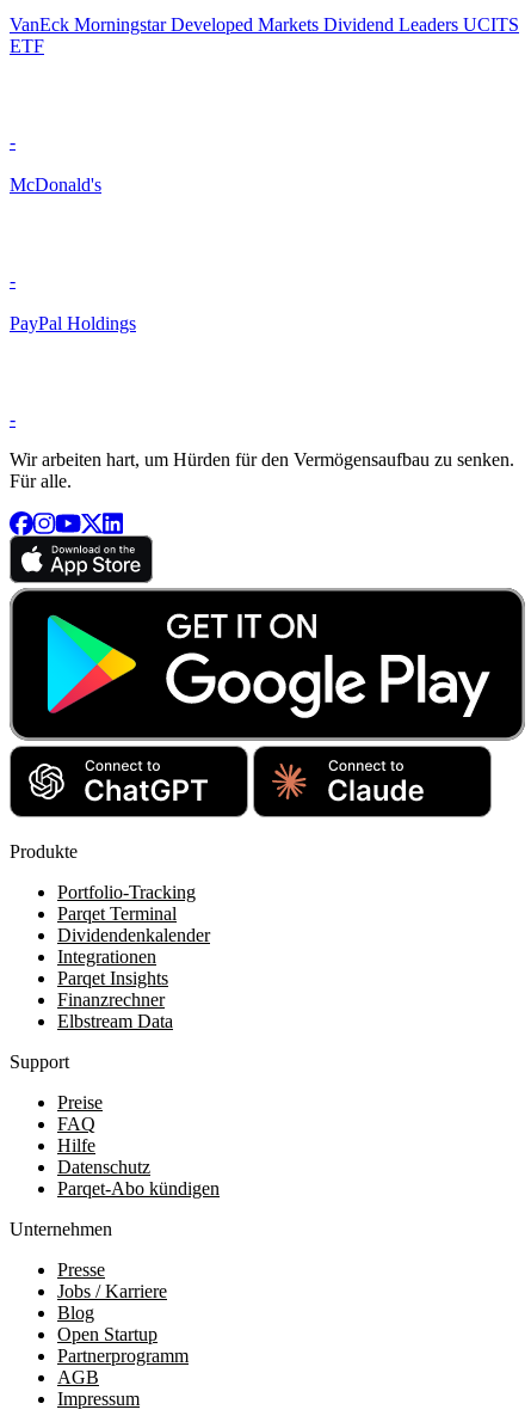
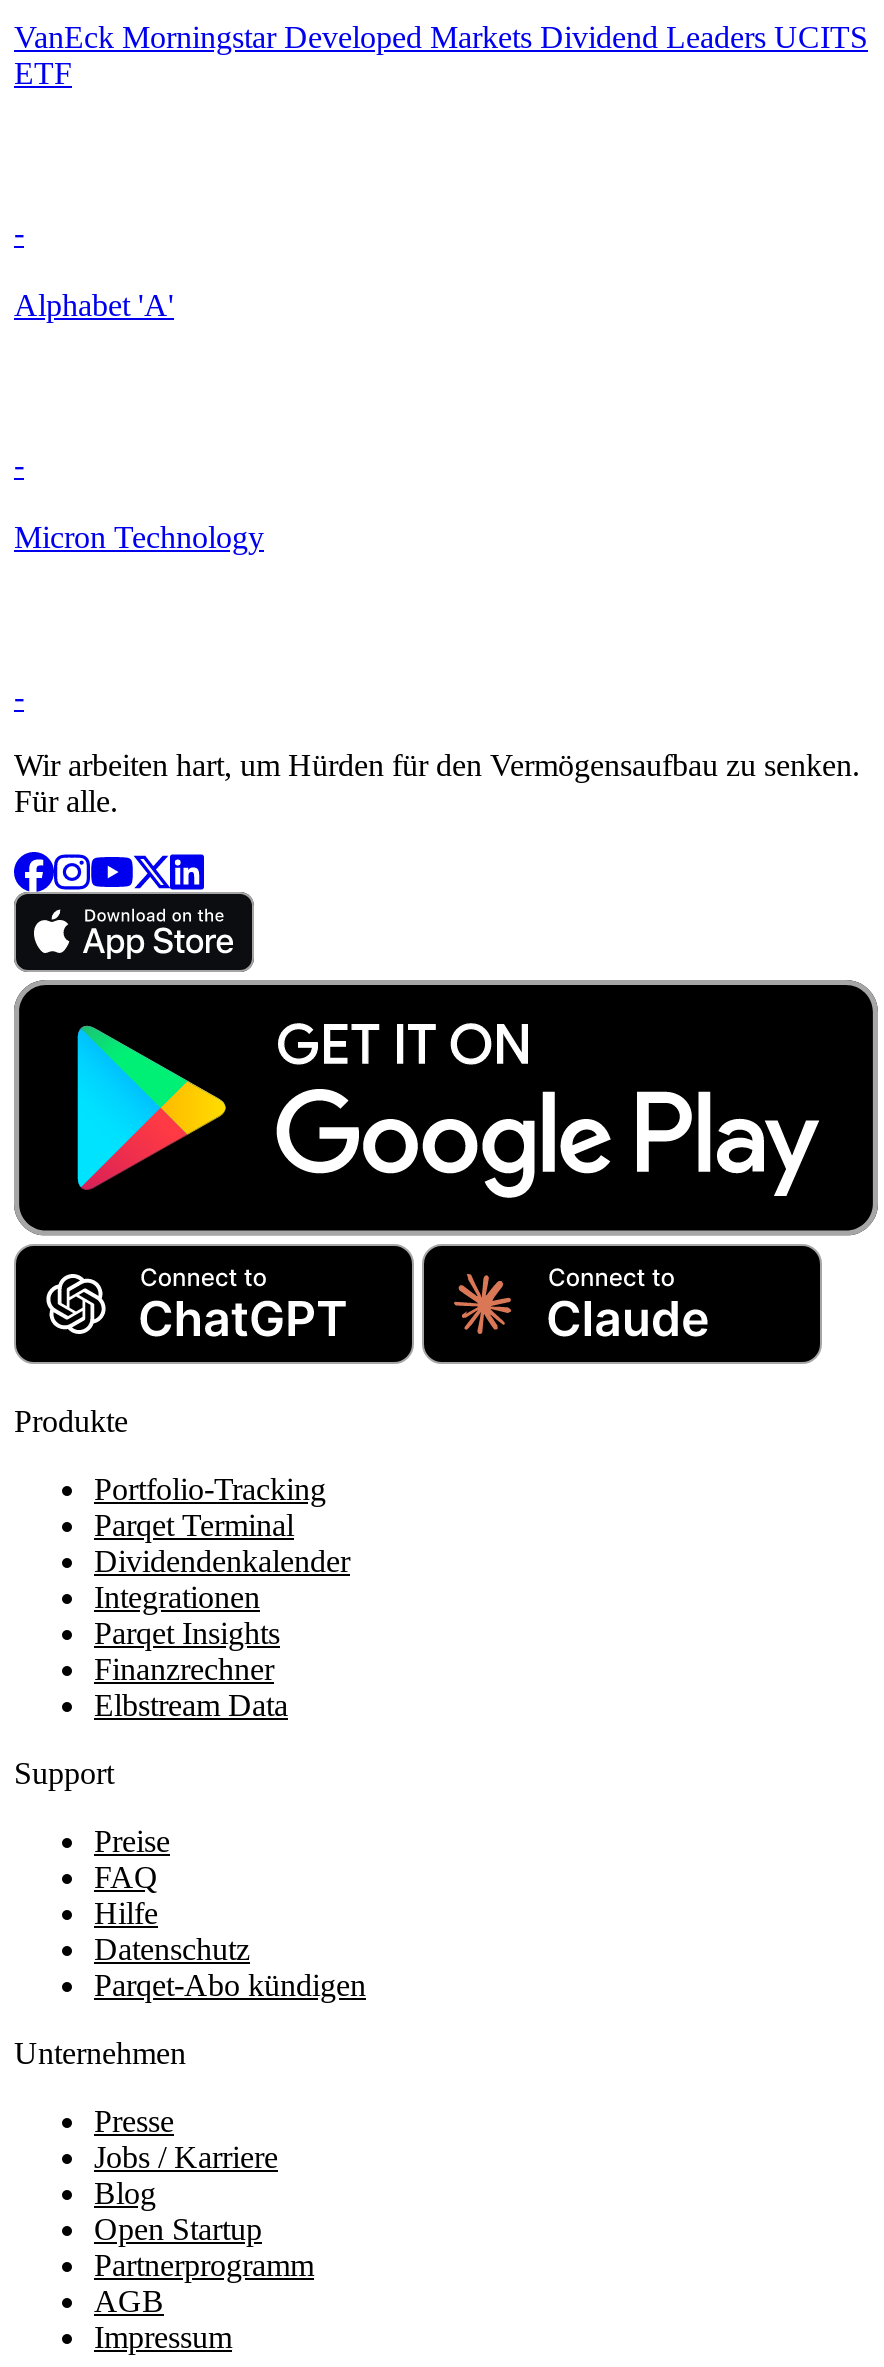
- McDonald's
+ Alphabet 'A'

- PayPal Holdings
+ Micron Technology
